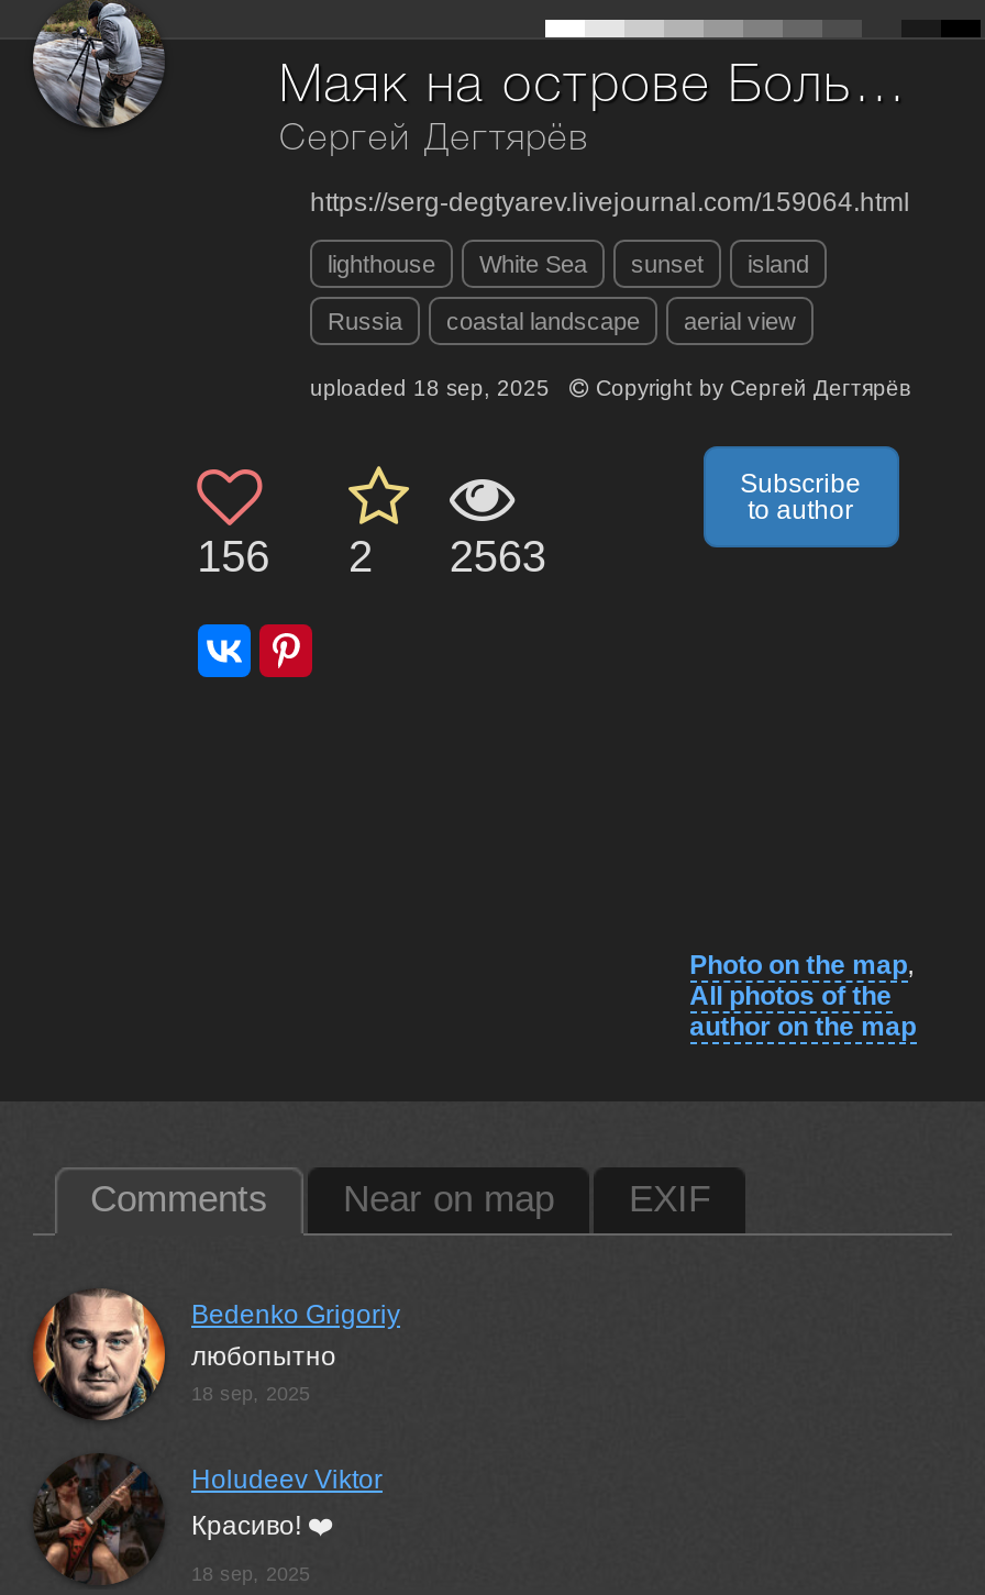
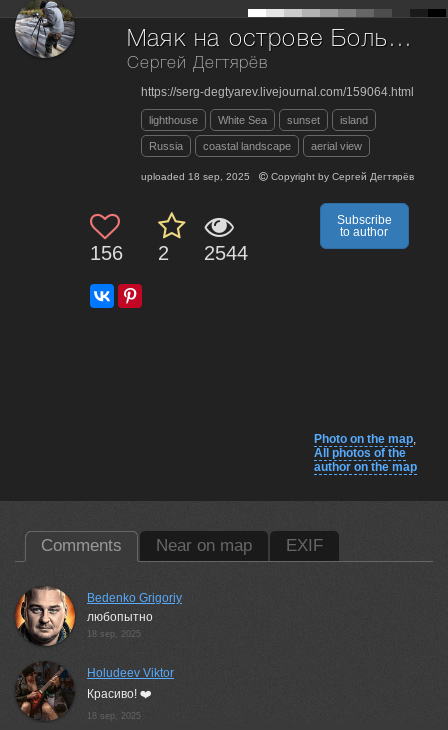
- 156 2 2563
+ 156 2 2544
